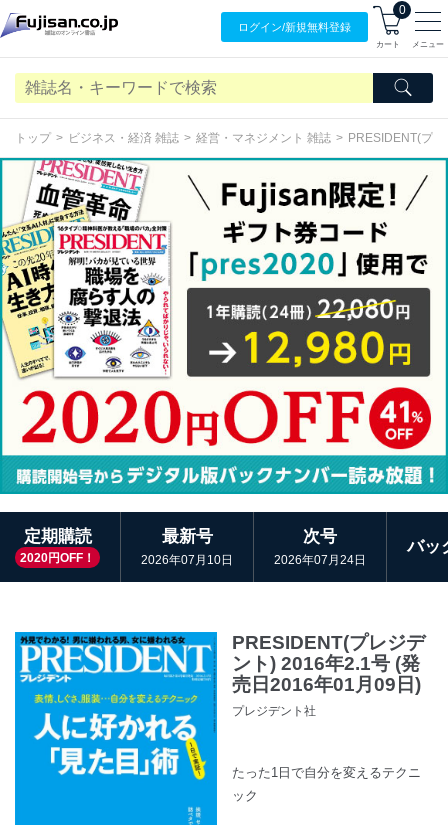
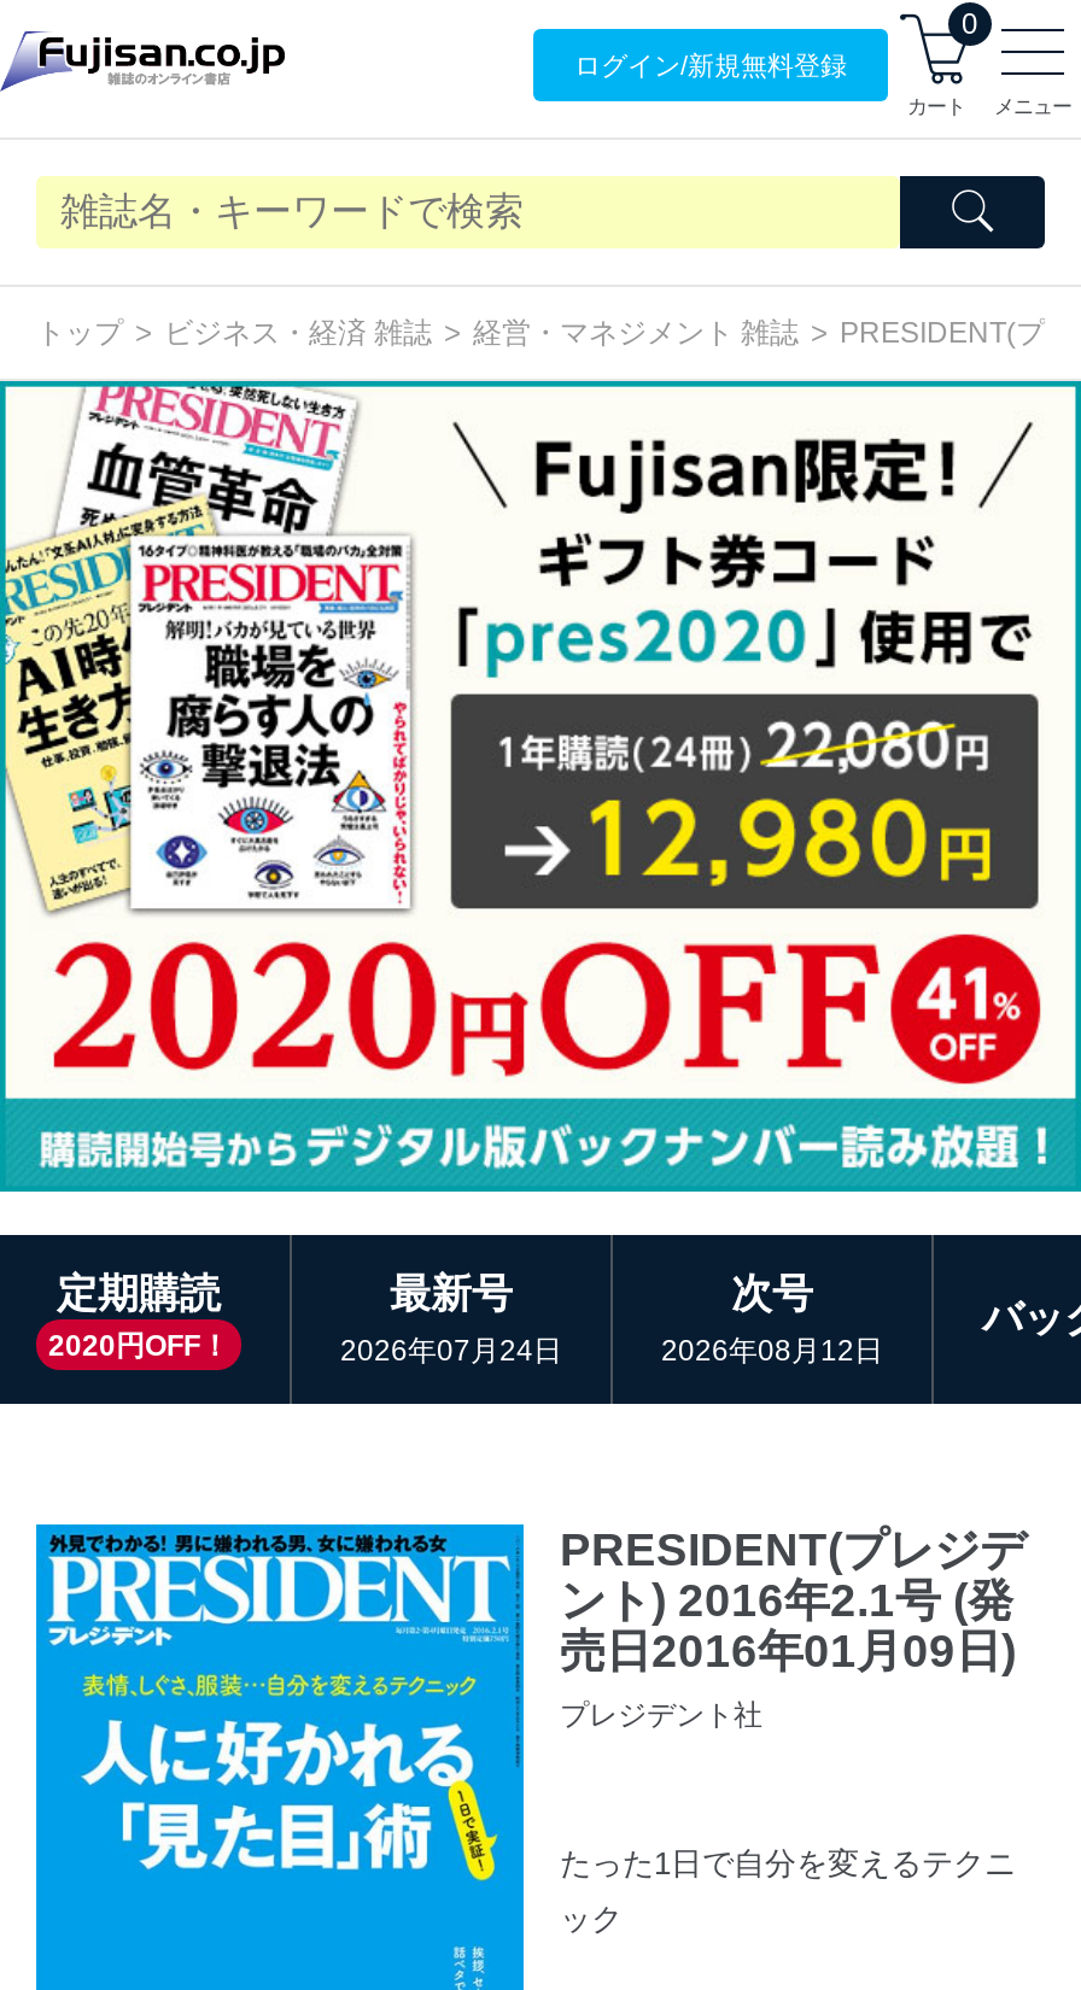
- 2026年07月10日
+ 2026年07月24日

- 2026年07月24日
+ 2026年08月12日
